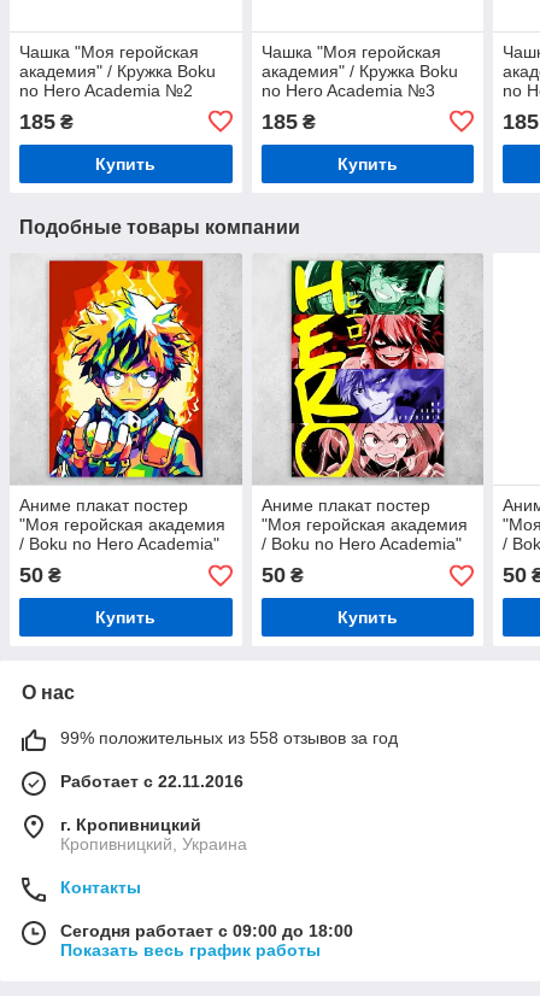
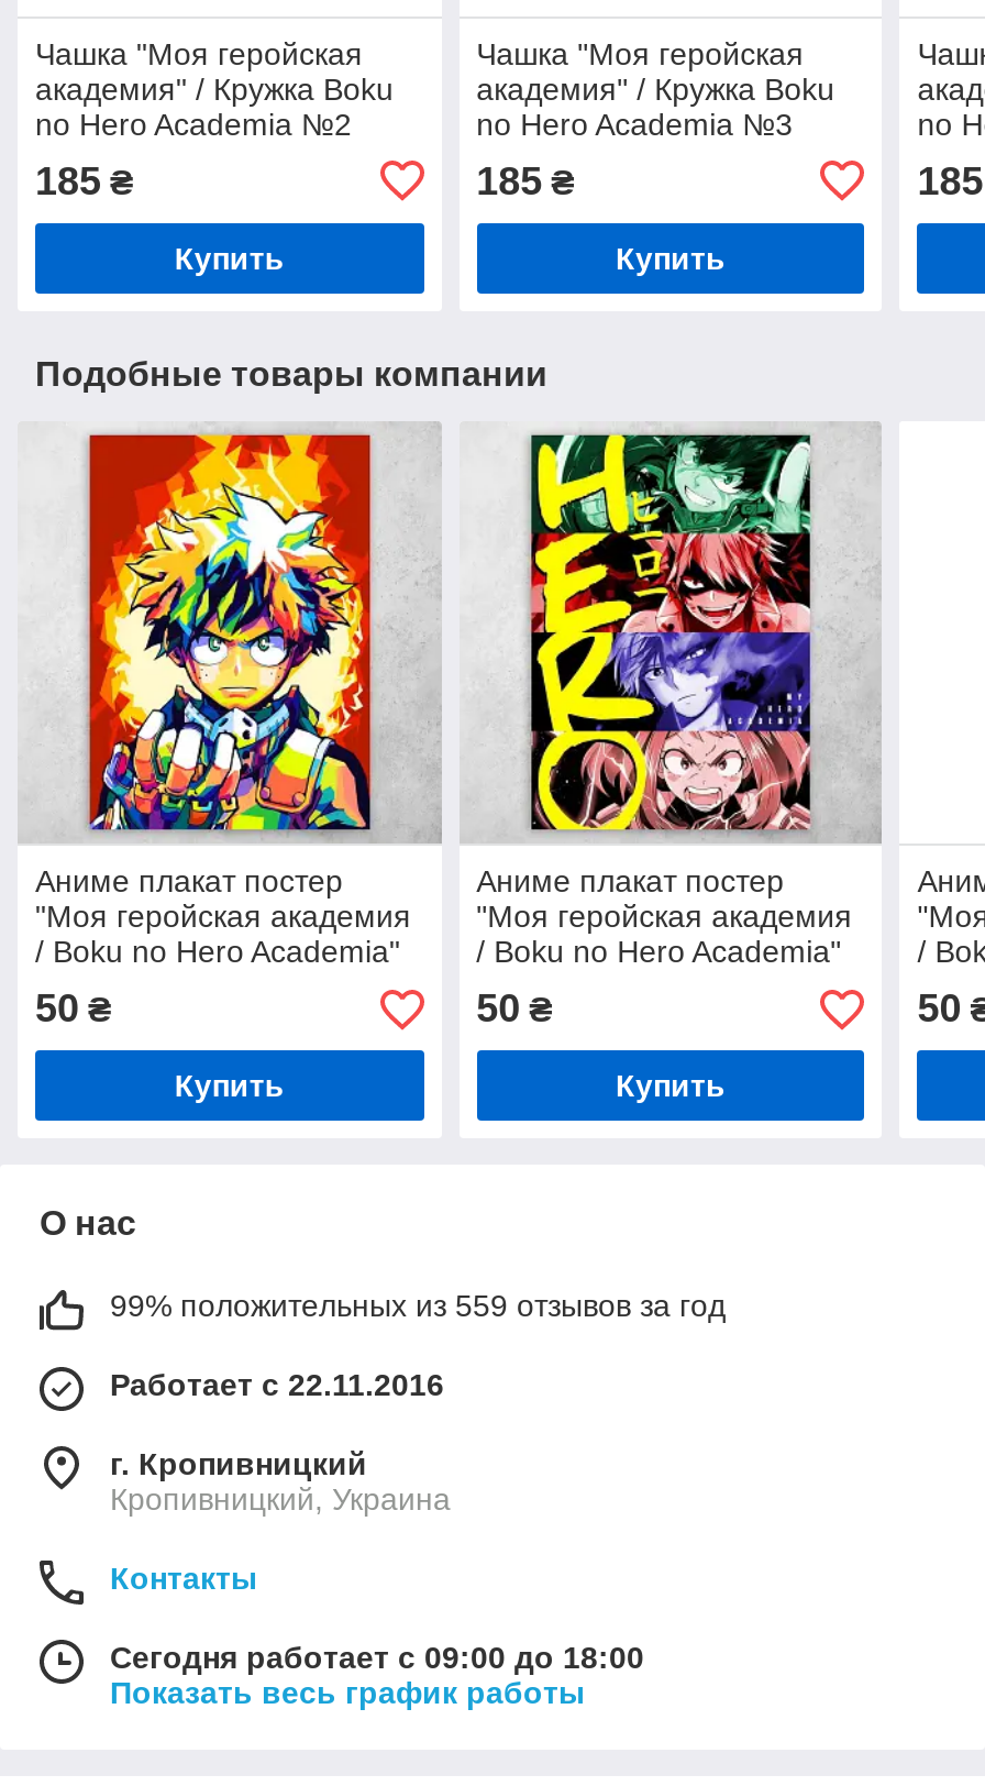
- 99% положительных из 558 отзывов за год
+ 99% положительных из 559 отзывов за год
